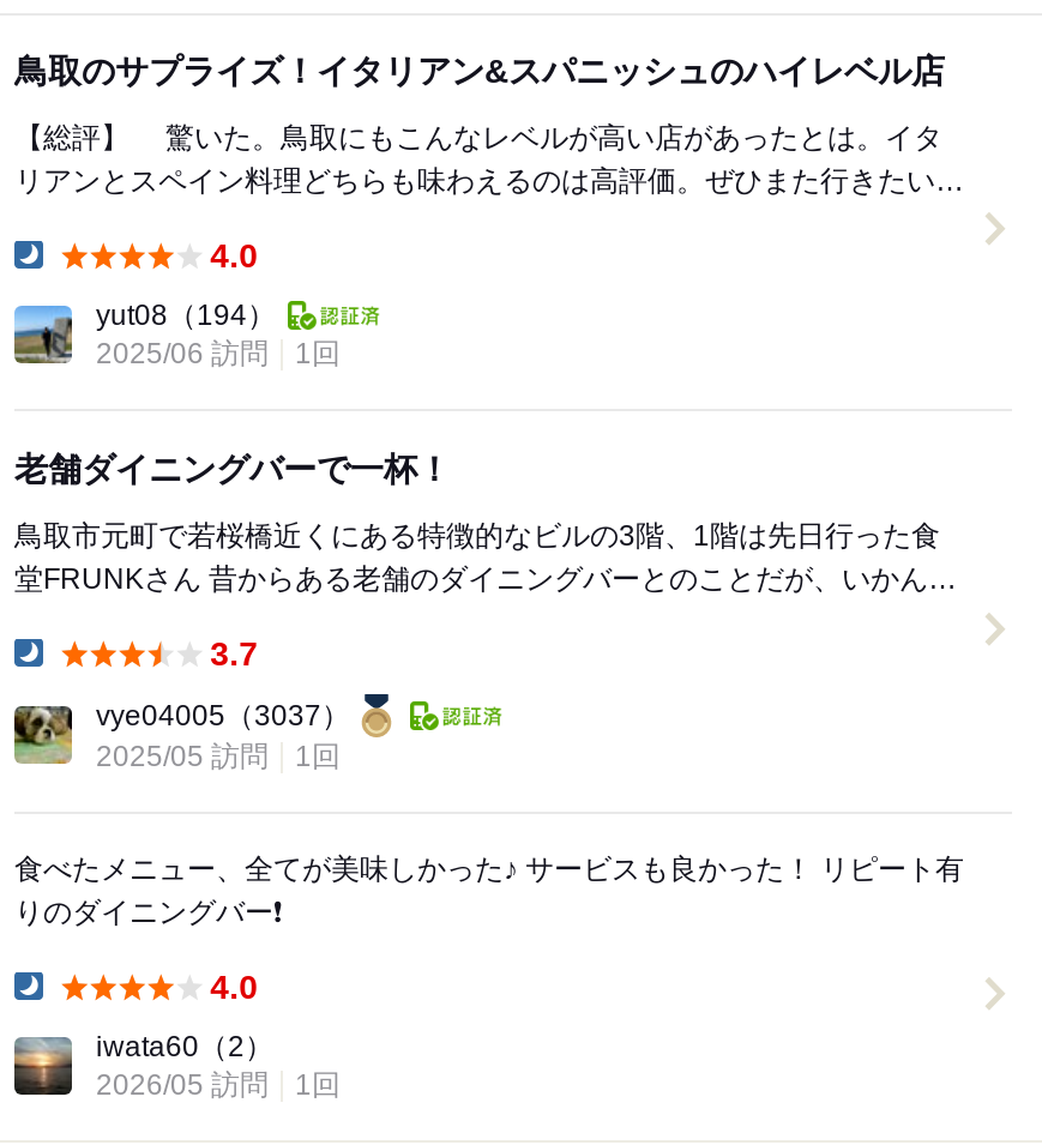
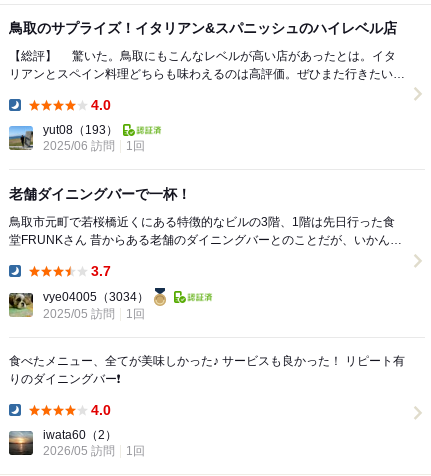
- yut08（194）
+ yut08（193）

- vye04005（3037）
+ vye04005（3034）
